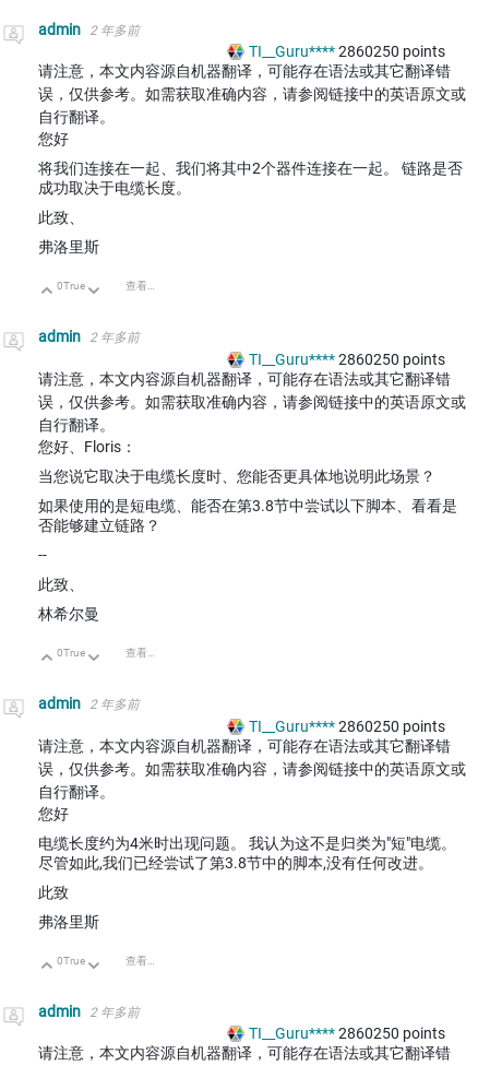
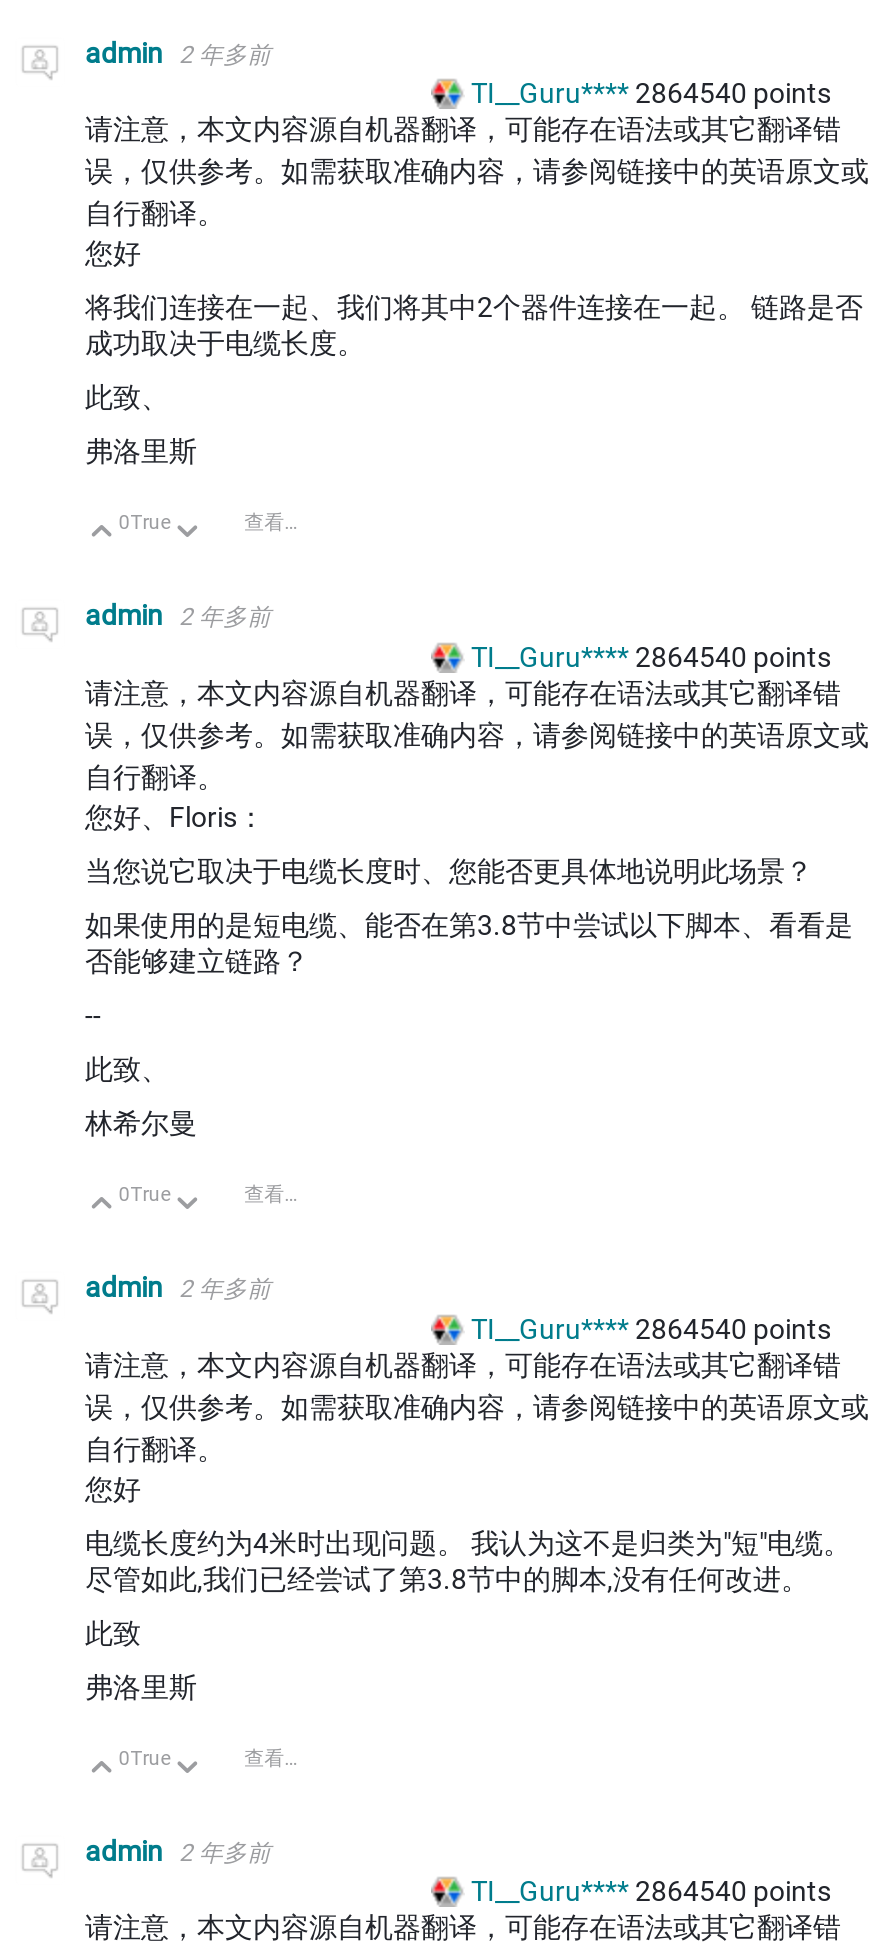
- TI__Guru**** 2860250 points
+ TI__Guru**** 2864540 points

- TI__Guru**** 2860250 points
+ TI__Guru**** 2864540 points

- TI__Guru**** 2860250 points
+ TI__Guru**** 2864540 points

- TI__Guru**** 2860250 points
+ TI__Guru**** 2864540 points
